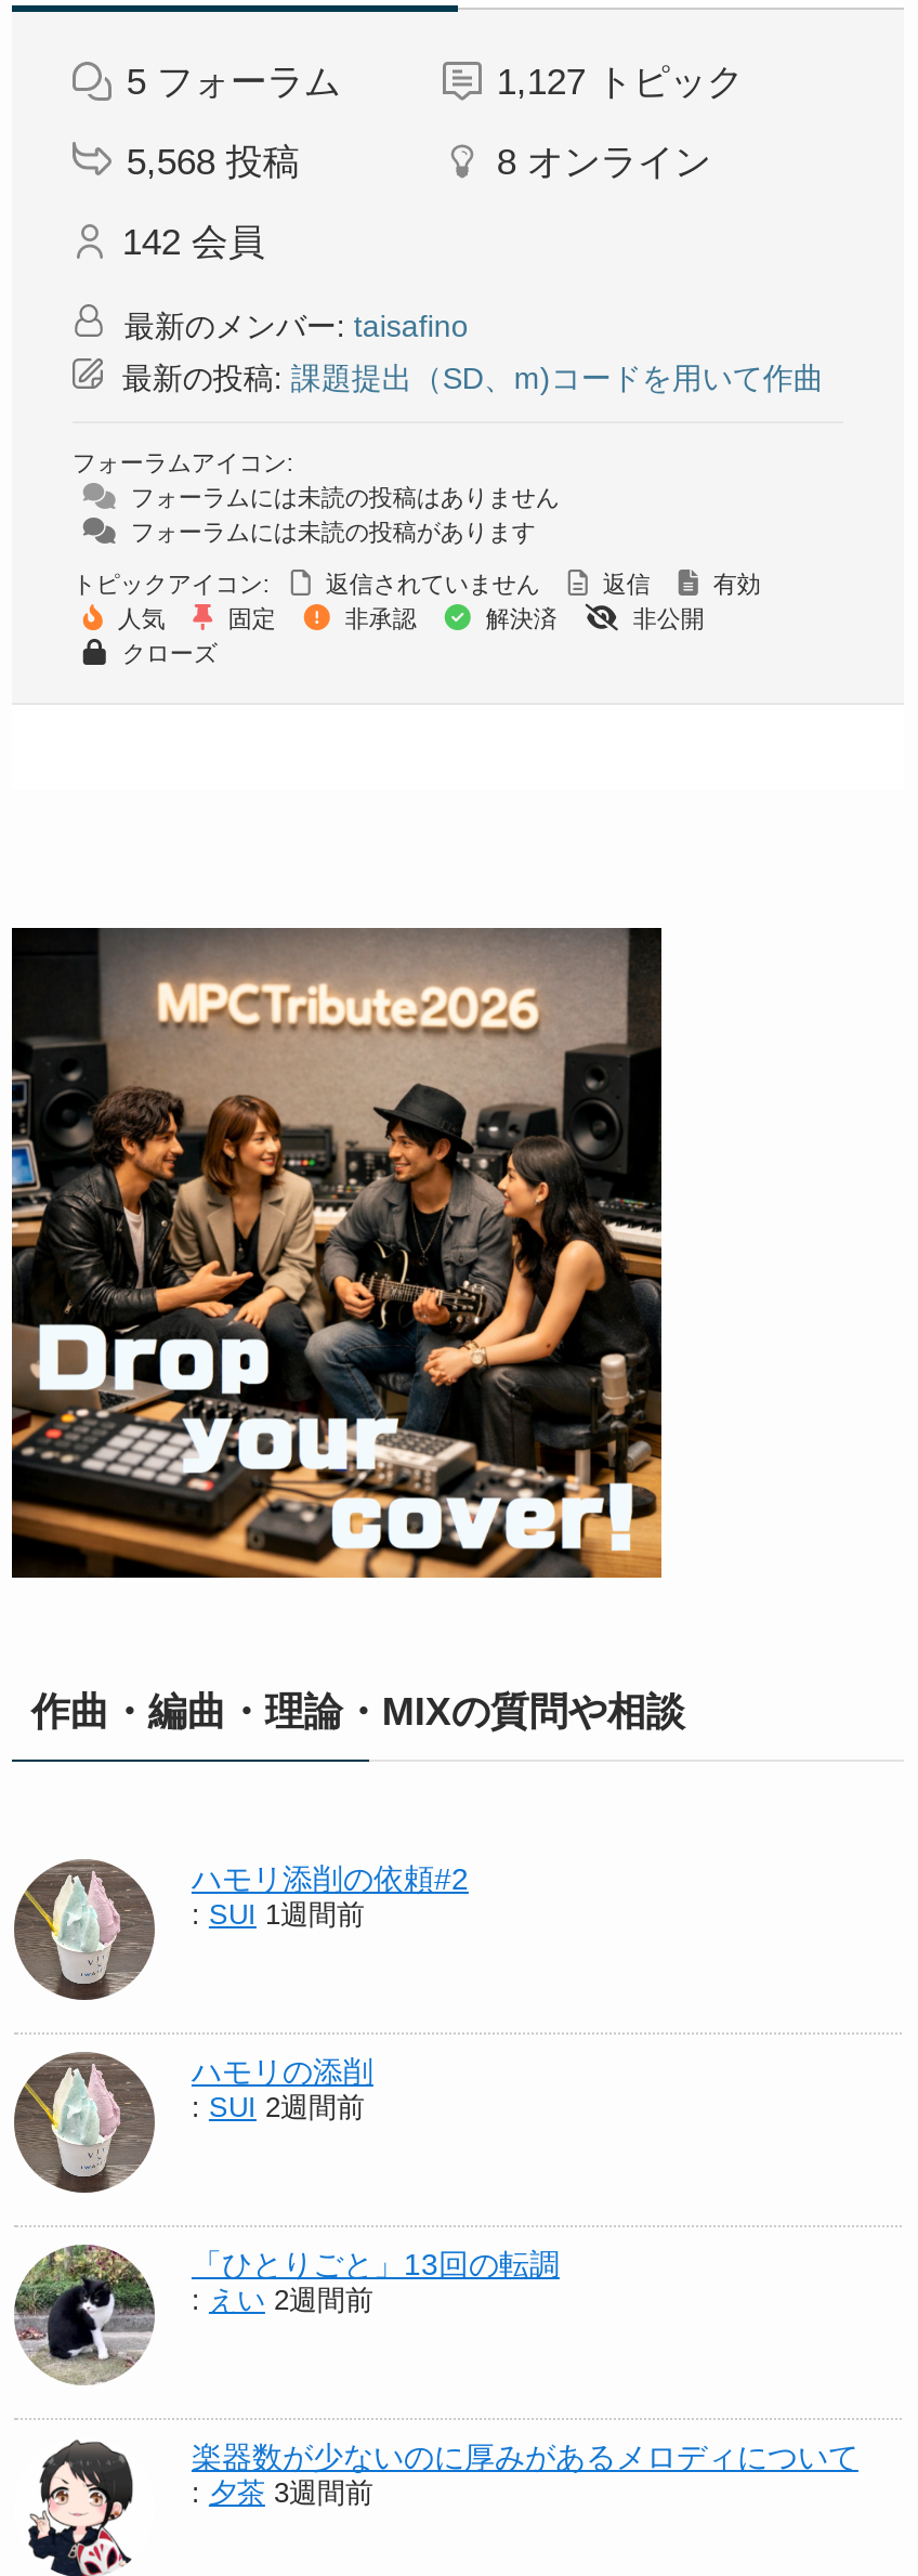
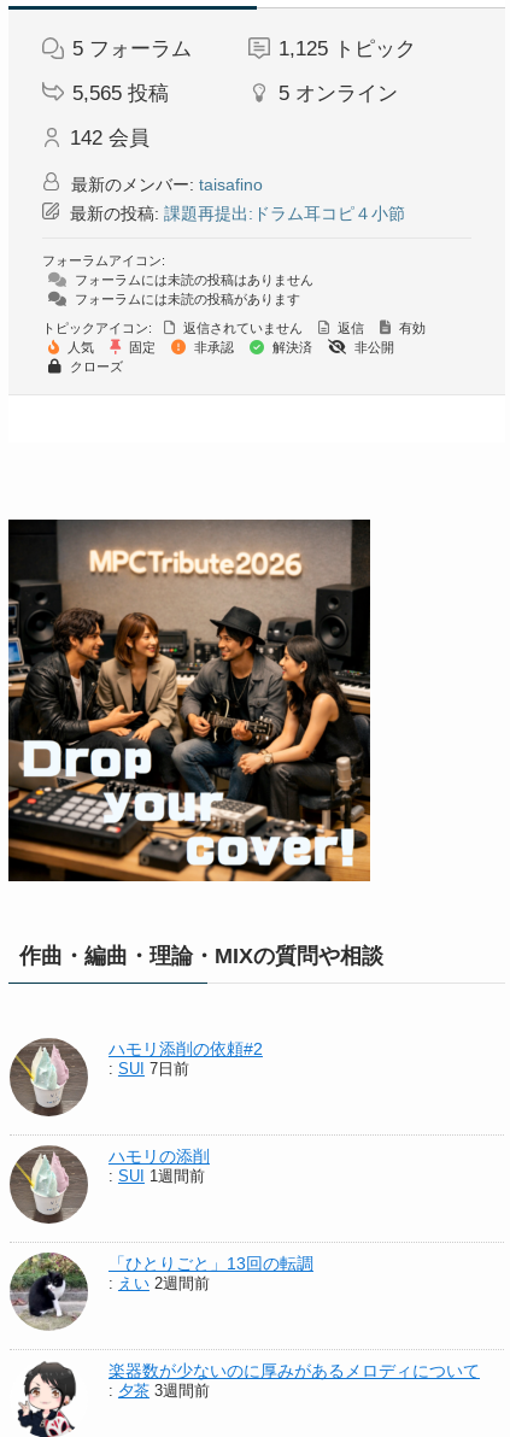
- 1,127 トピック
+ 1,125 トピック

- 5,568 投稿
+ 5,565 投稿

- 8 オンライン
+ 5 オンライン

- 最新の投稿:課題提出（SD、m)コードを用いて作曲
+ 最新の投稿:課題再提出:ドラム耳コピ４小節

- : SUI 1週間前
+ : SUI 7日前

- : SUI 2週間前
+ : SUI 1週間前
